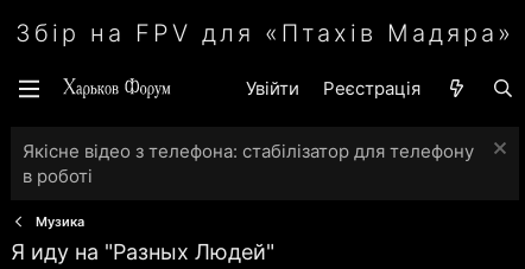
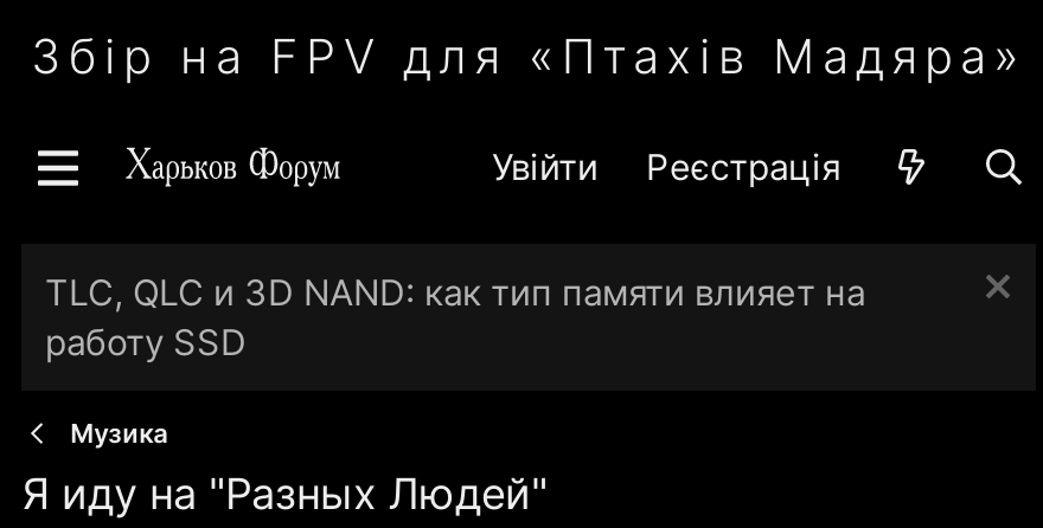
- Якісне відео з телефона: стабілізатор для телефону
- в роботі
+ TLC, QLC и 3D NAND: как тип памяти влияет на
+ работу SSD
